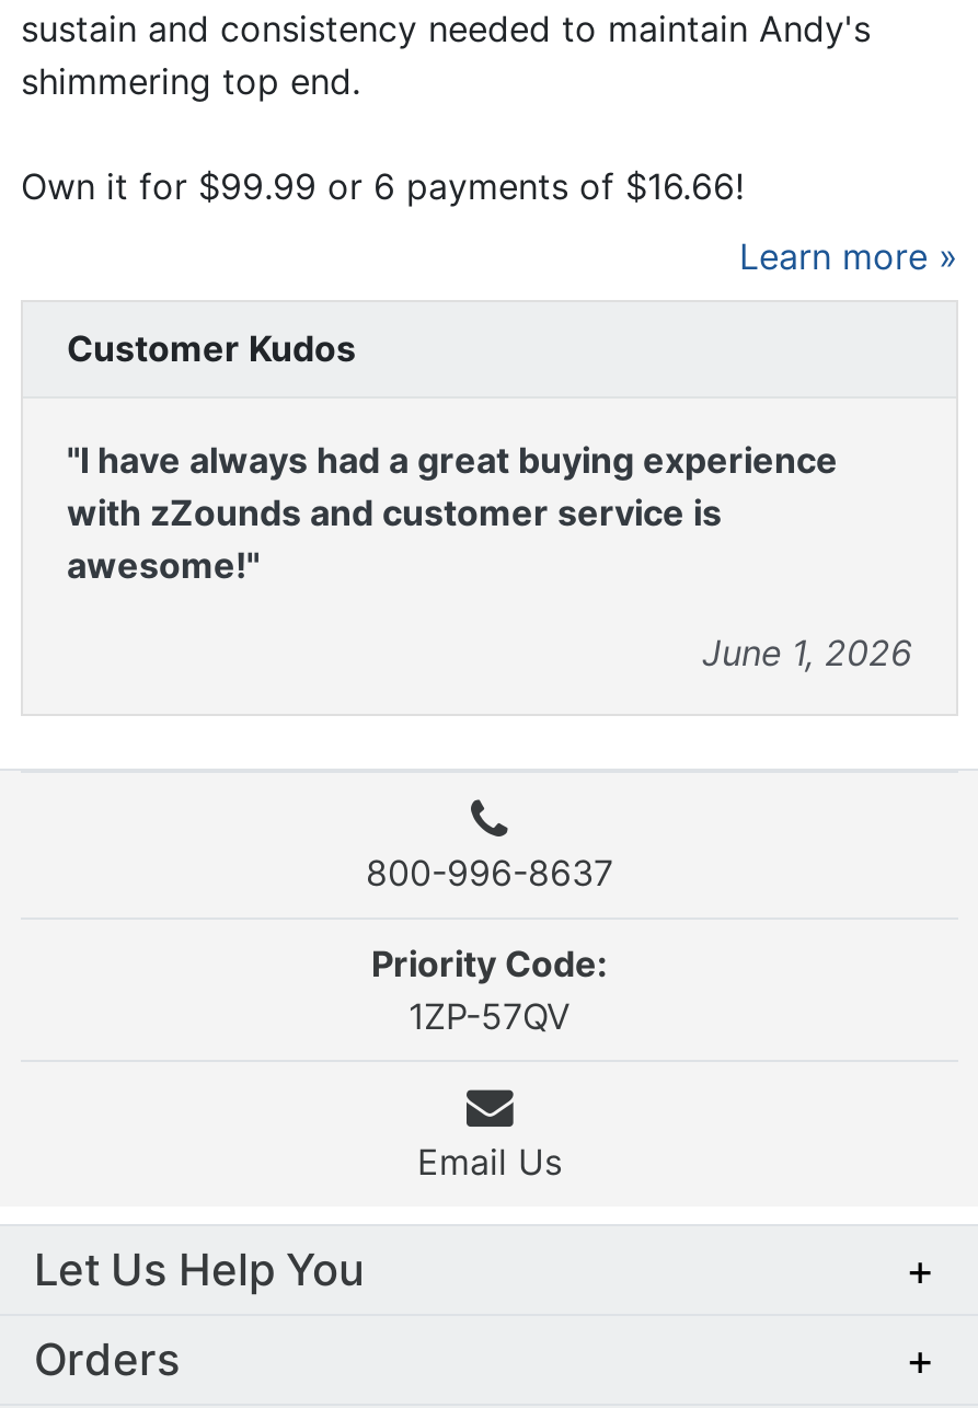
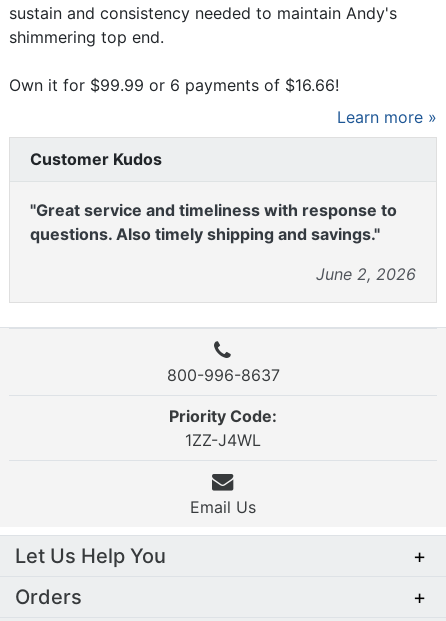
- "I have always had a great buying experience
- with zZounds and customer service is
- awesome!"
+ "Great service and timeliness with response to
+ questions. Also timely shipping and savings."

- June 1, 2026
+ June 2, 2026

- 1ZP-57QV
+ 1ZZ-J4WL
